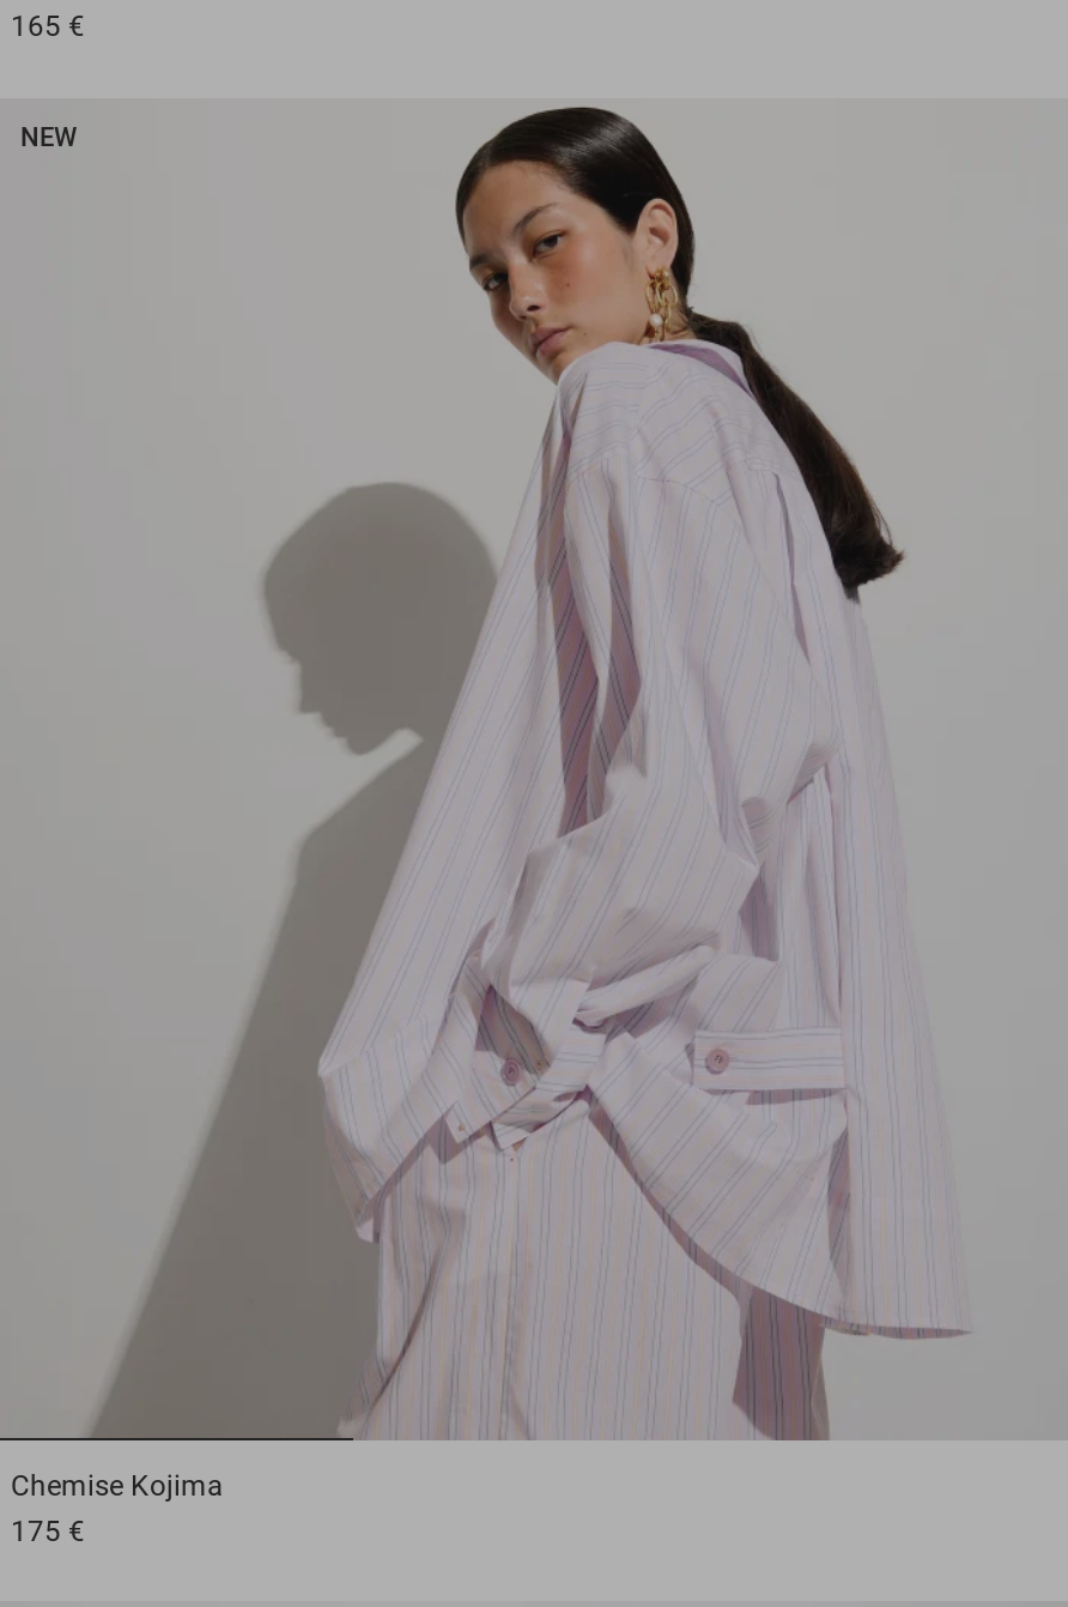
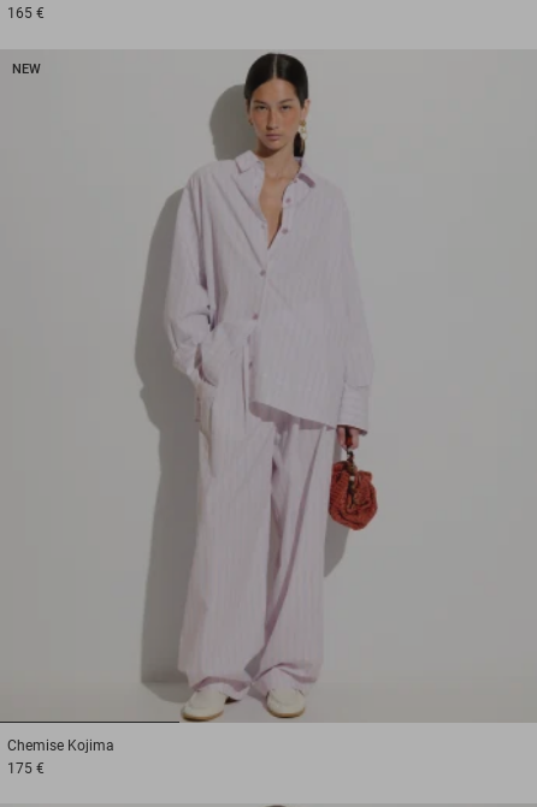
- [image]
+ [image]
